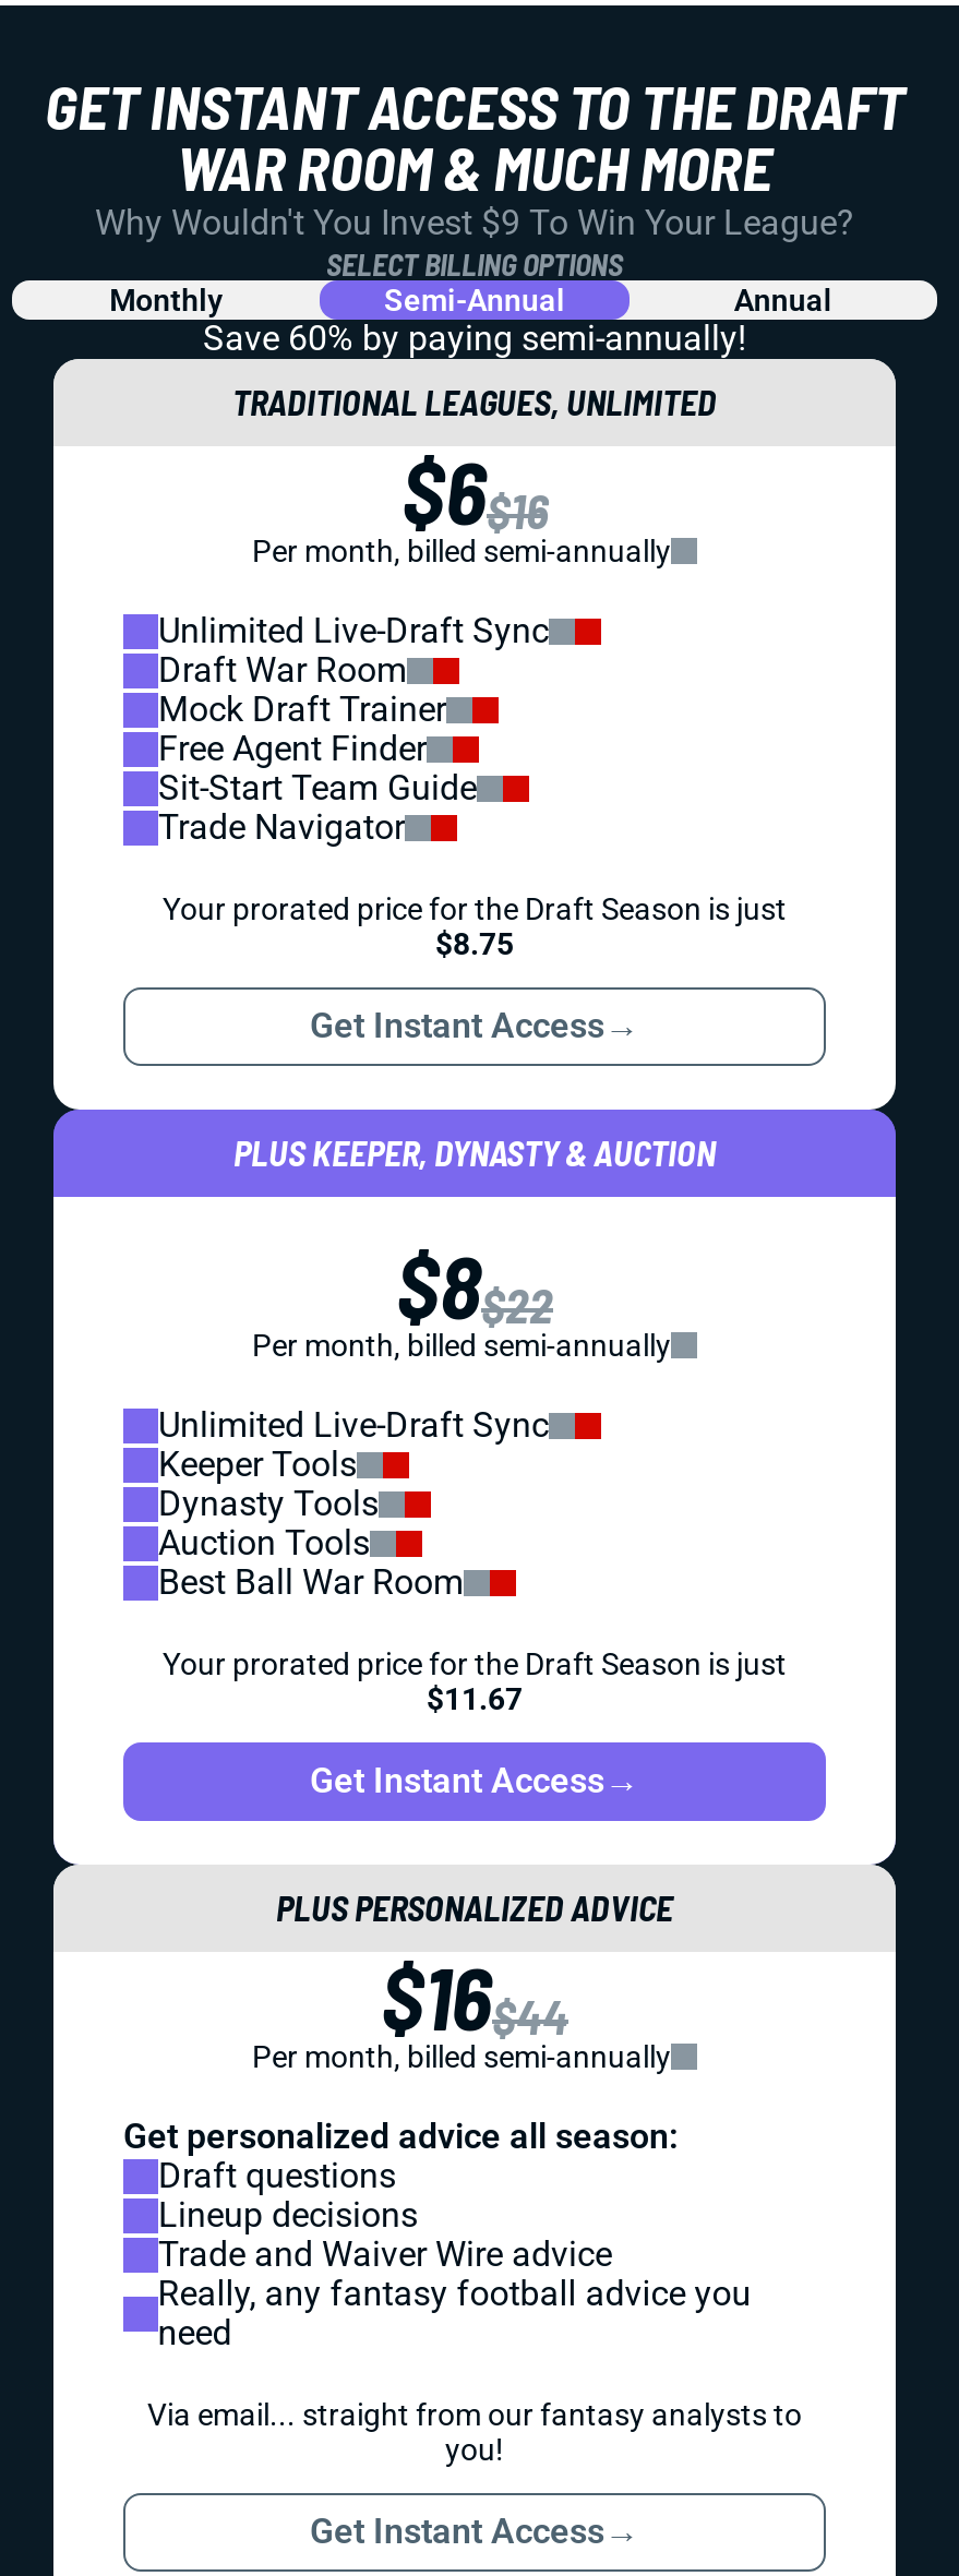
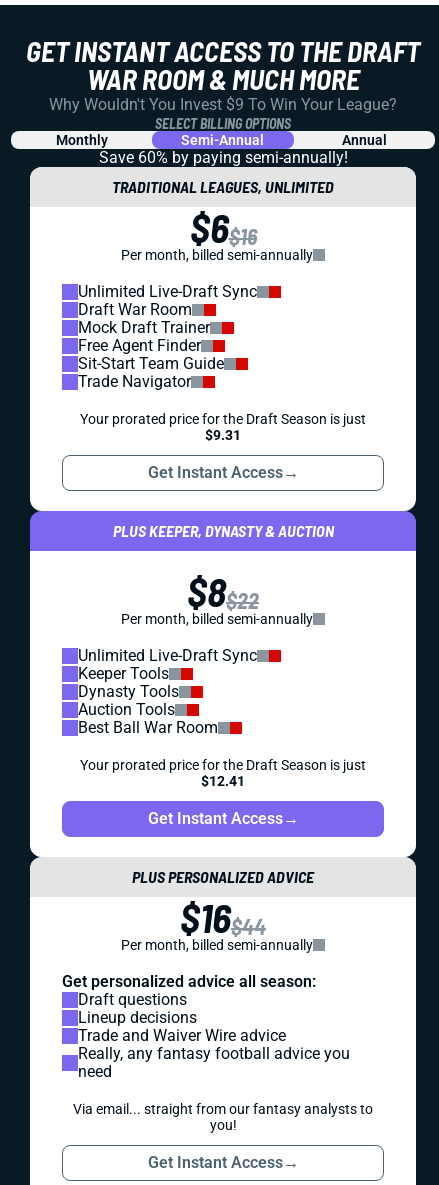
- $8.75
+ $9.31

- $11.67
+ $12.41
